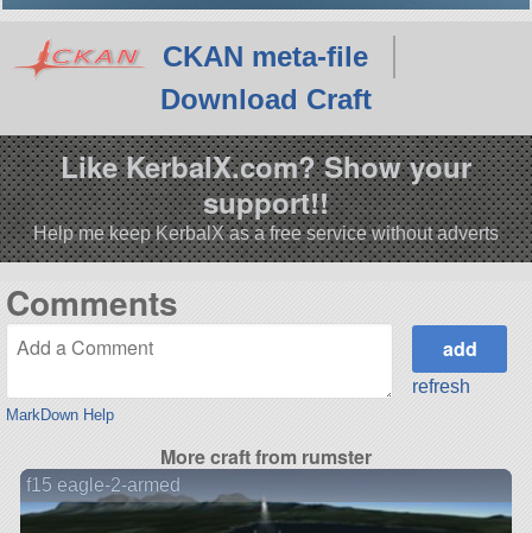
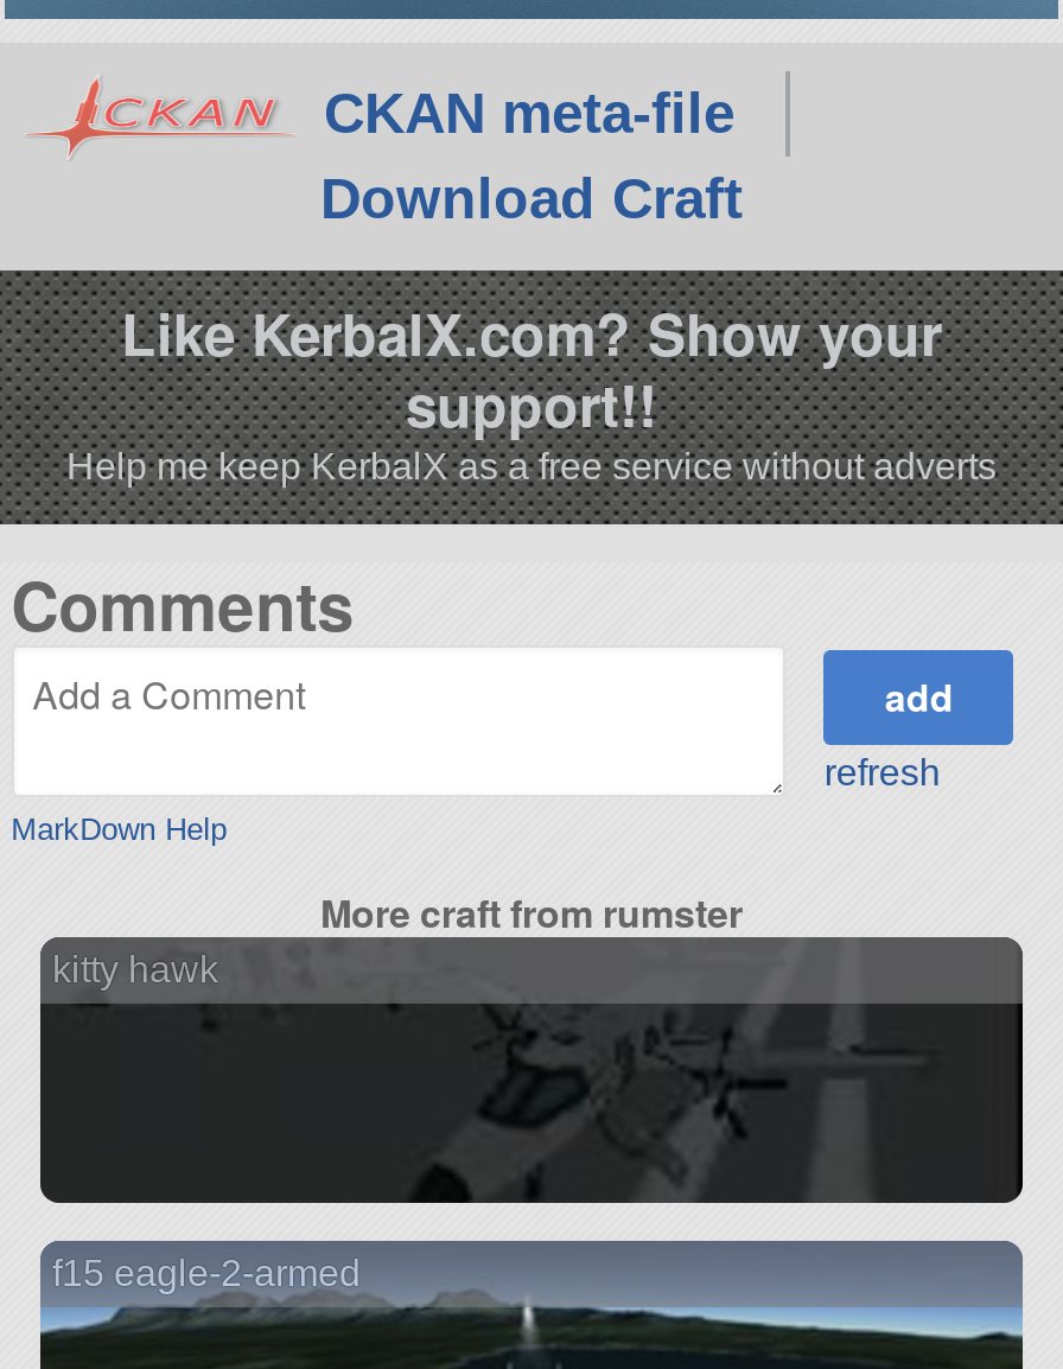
+ [image]
+ kitty hawk
